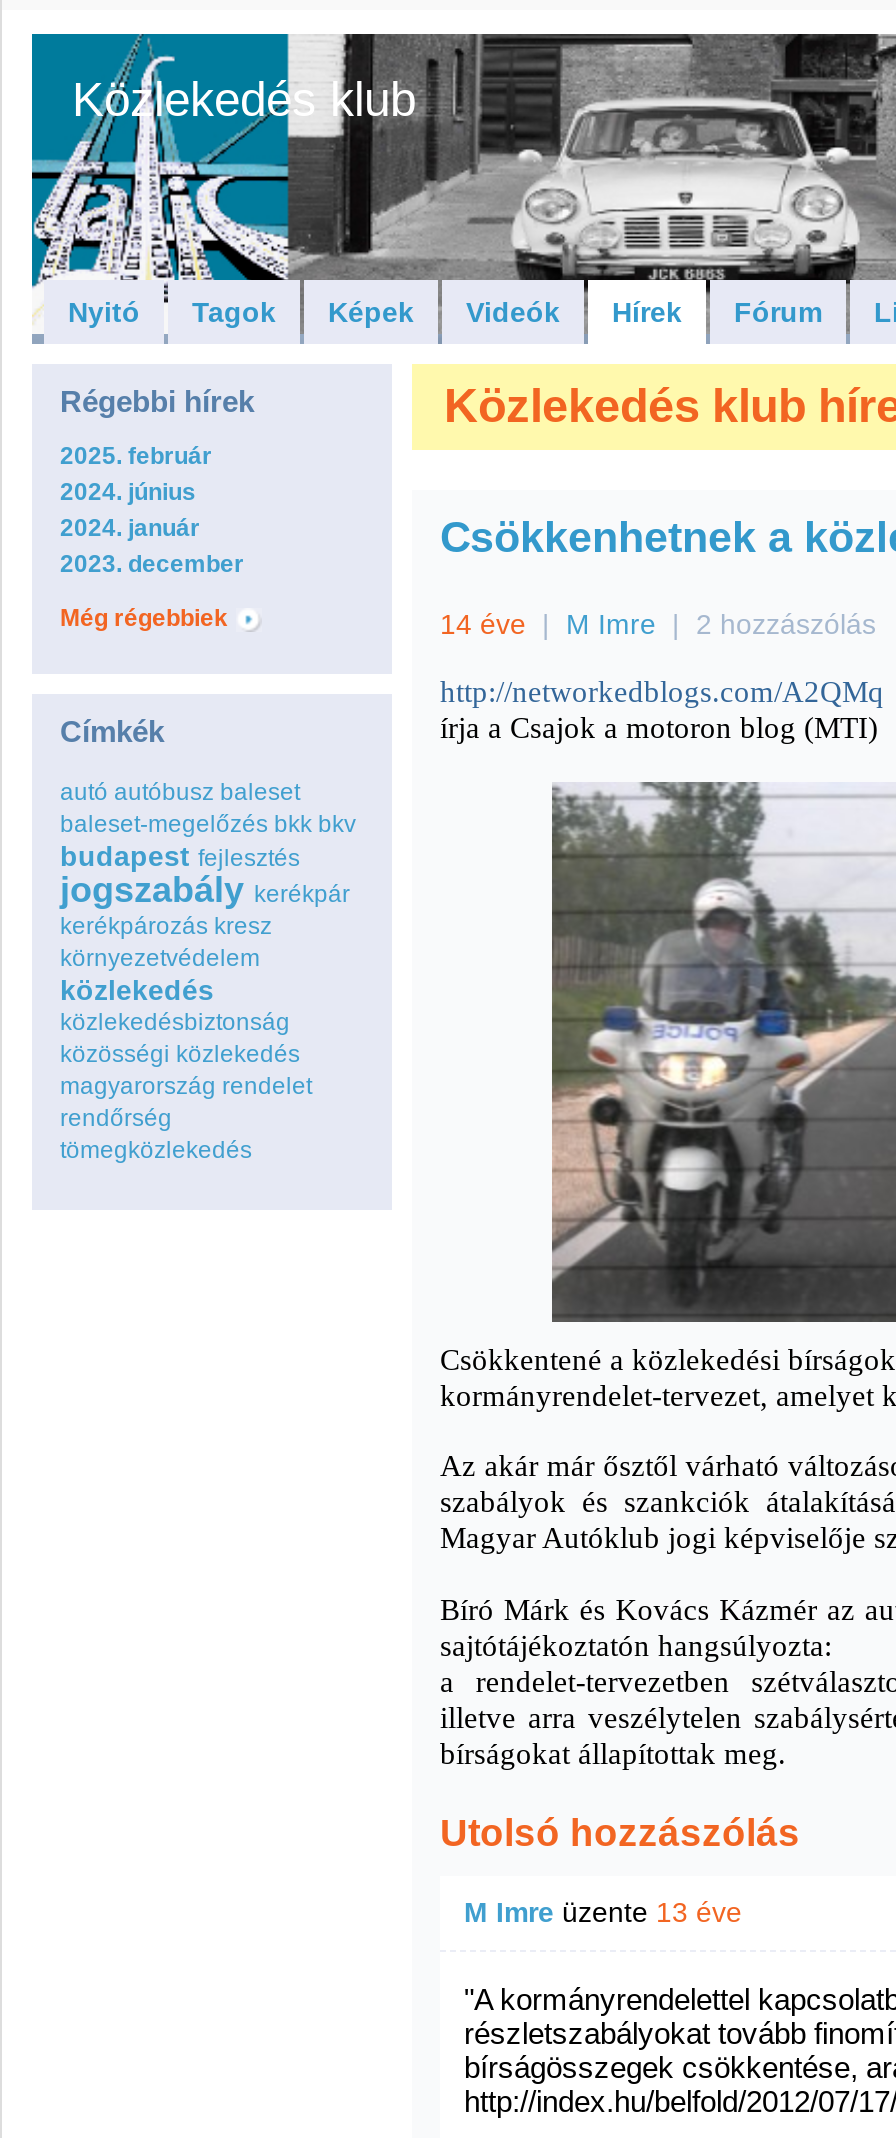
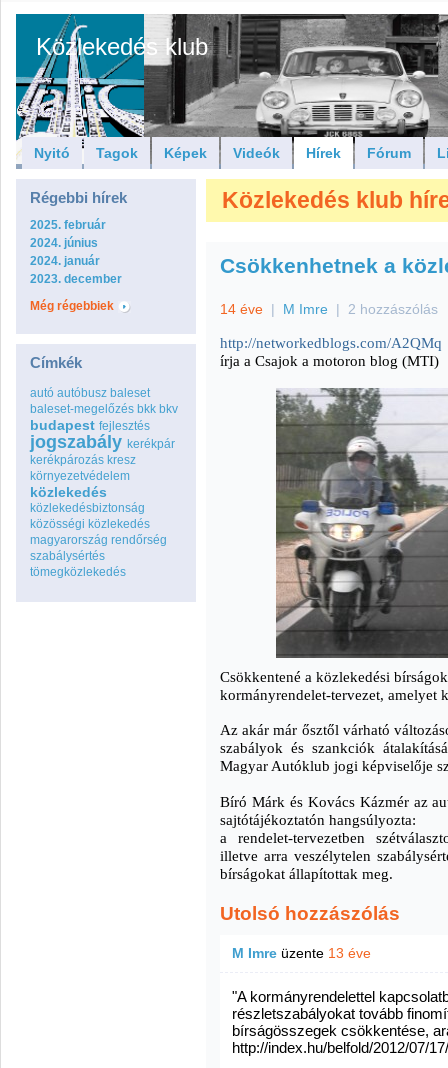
- magyarország rendelet
- rendőrség
+ magyarország rendőrség
+ szabálysértés
